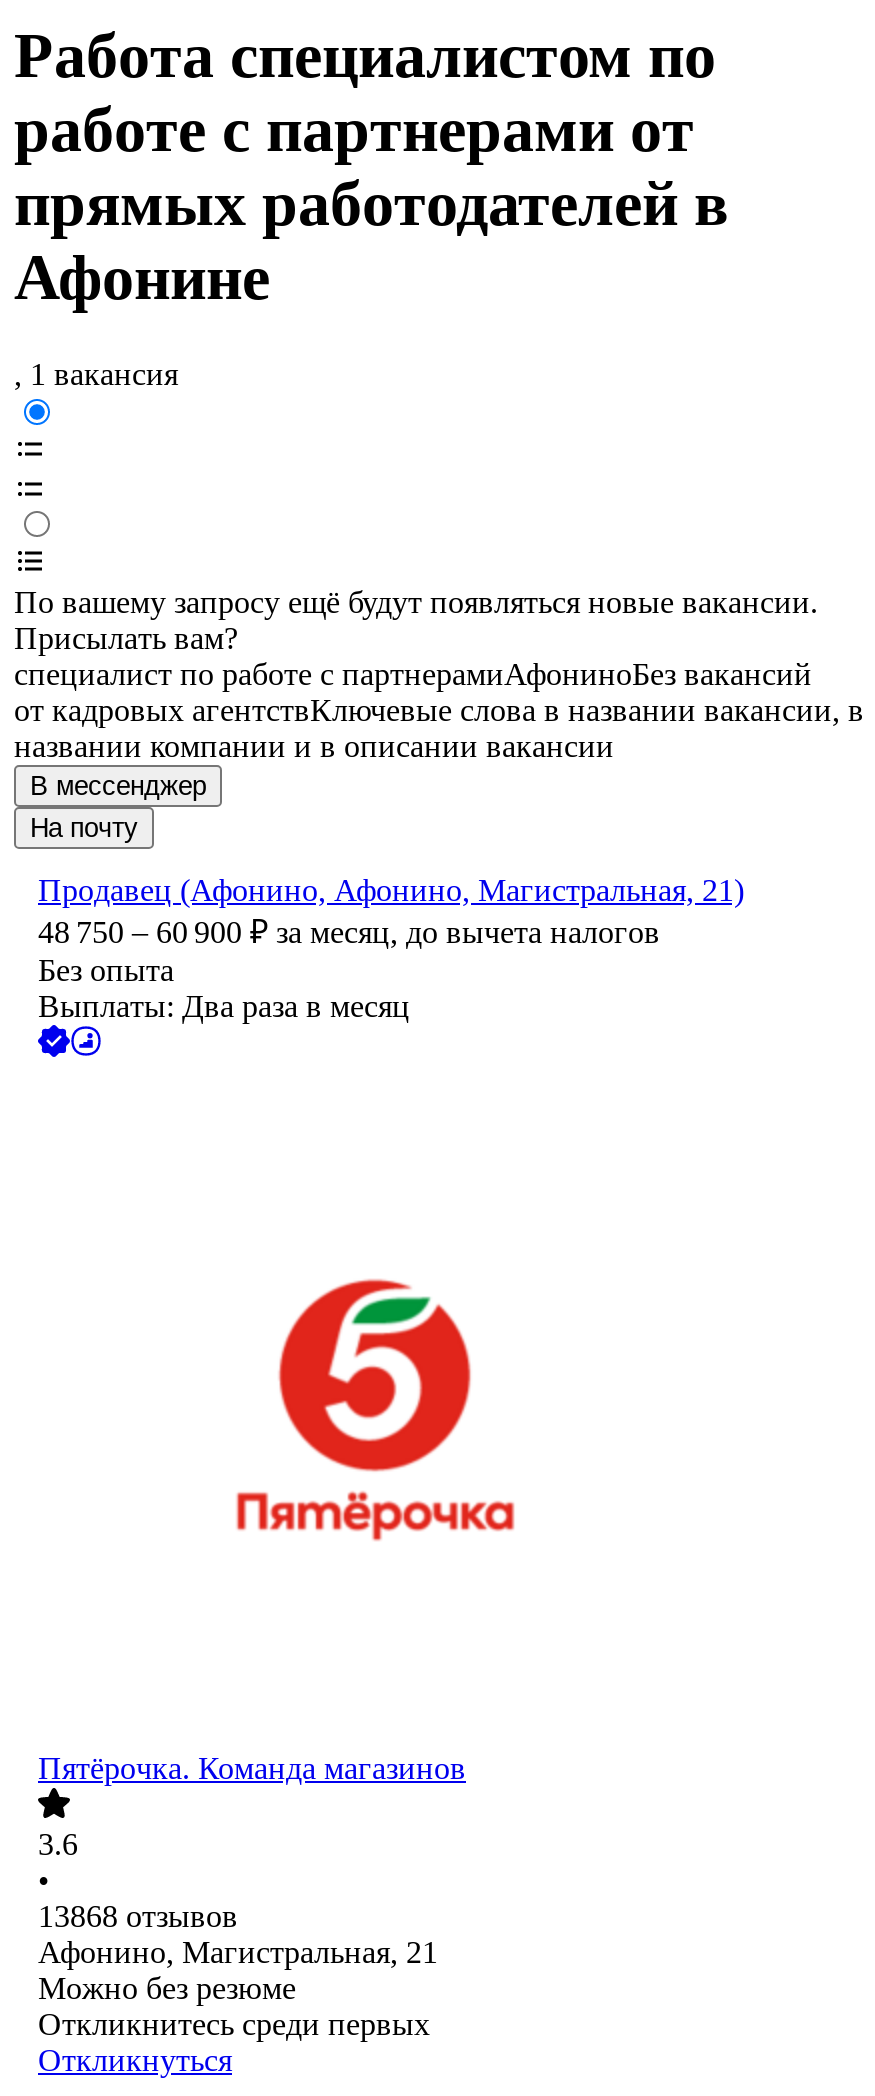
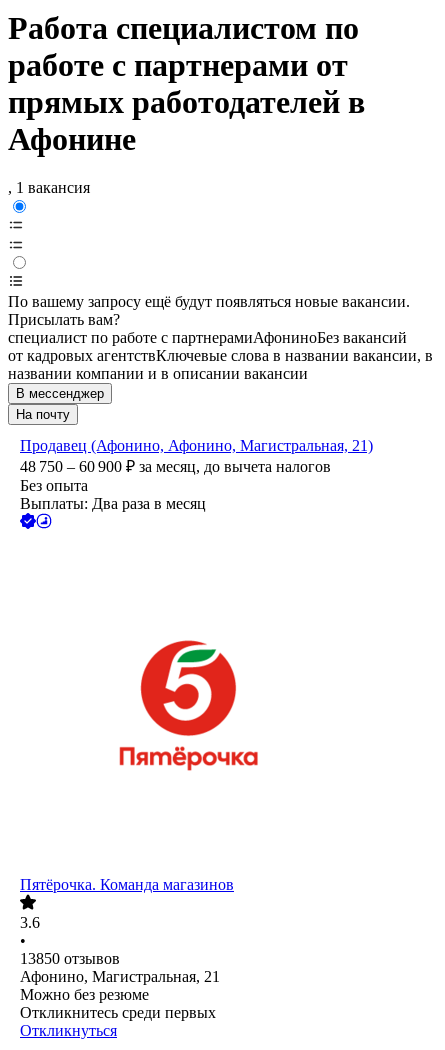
- 13868 отзывов
+ 13850 отзывов
